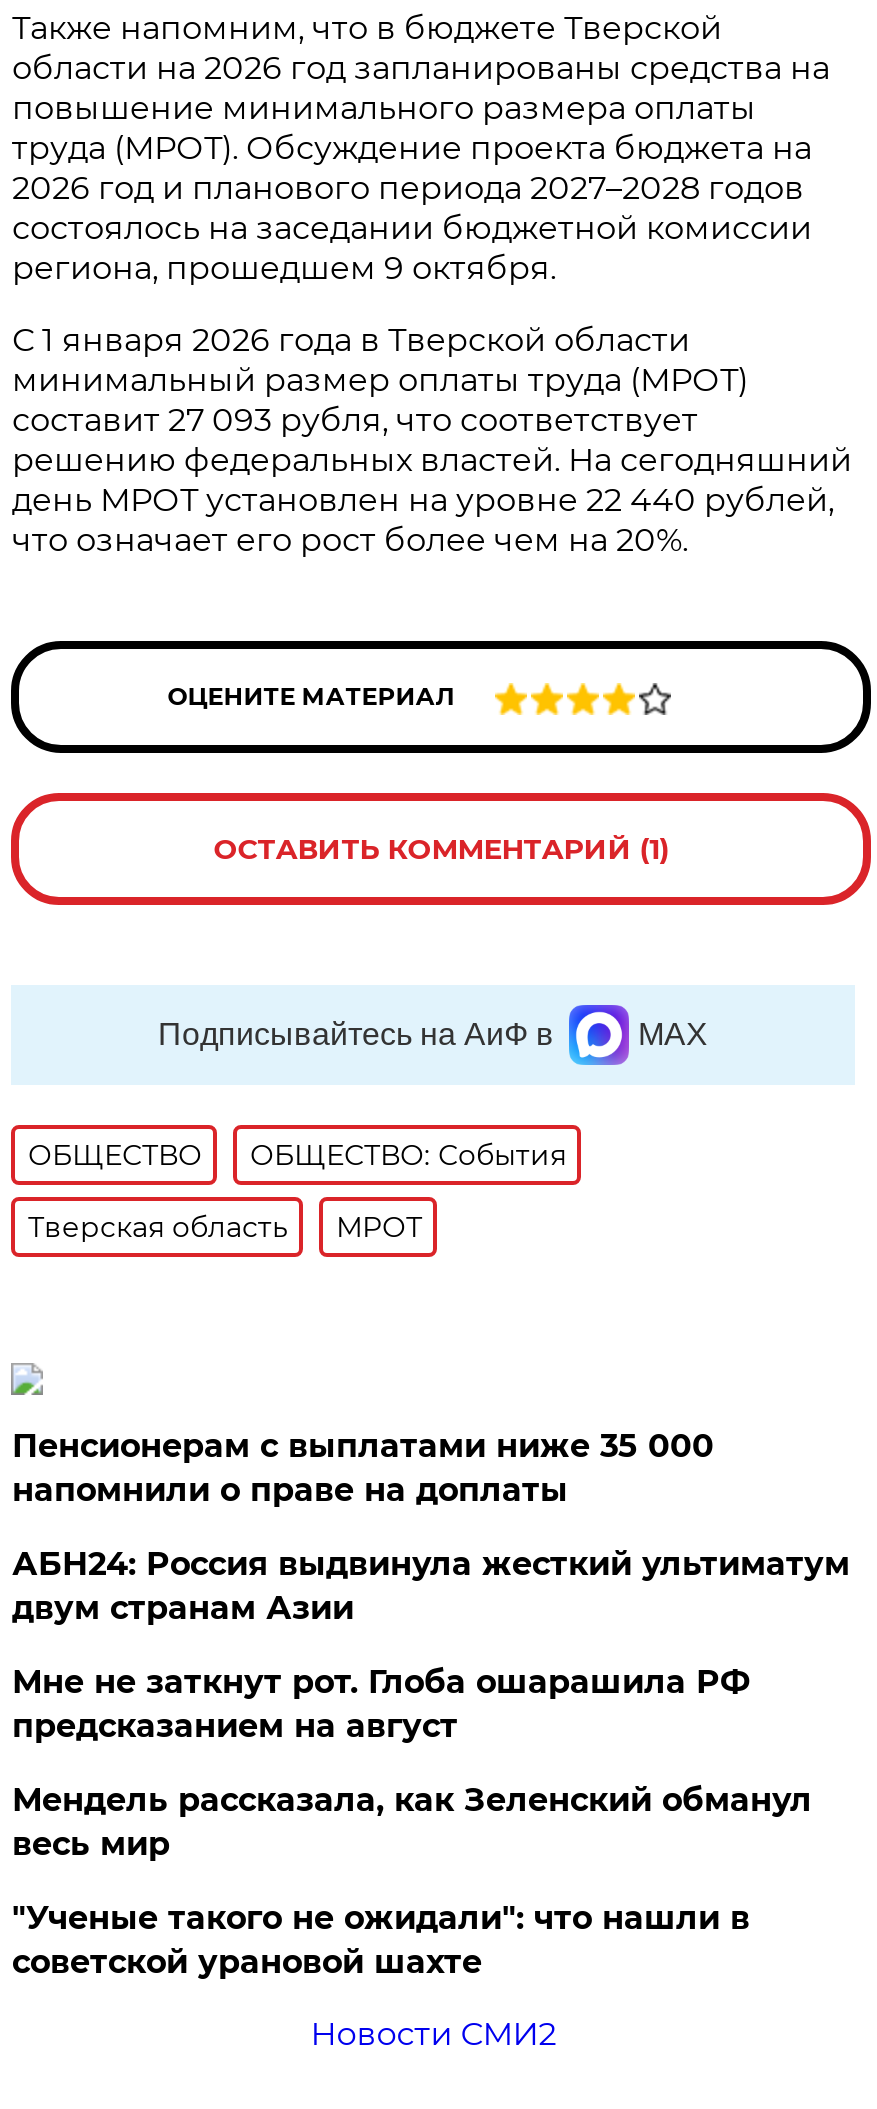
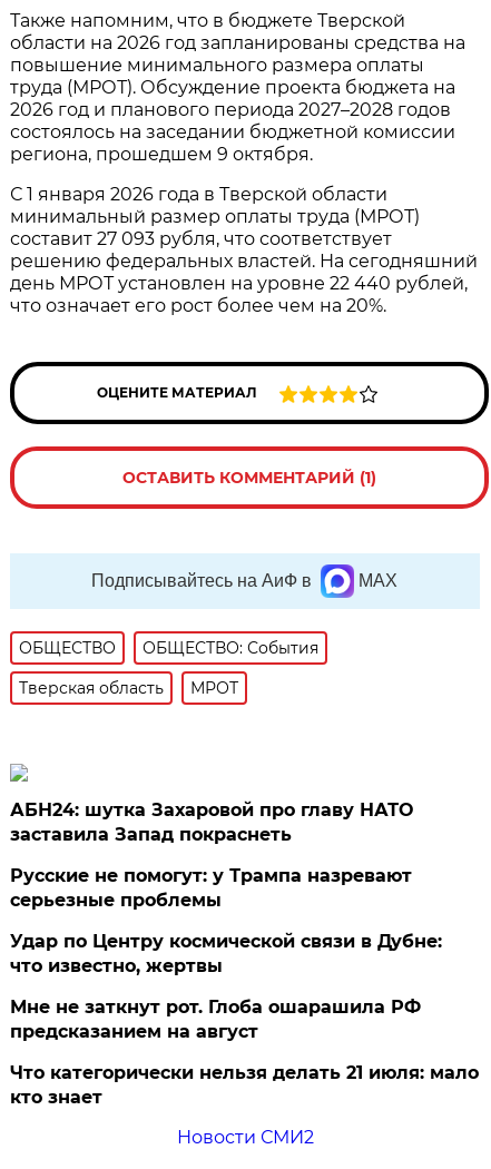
- Пенсионерам с выплатами ниже 35 000
- напомнили о праве на доплаты
- АБН24: Россия выдвинула жесткий ультиматум
- двум странам Азии
+ АБН24: шутка Захаровой про главу НАТО
+ заставила Запад покраснеть
+ Русские не помогут: у Трампа назревают
+ серьезные проблемы
+ Удар по Центру космической связи в Дубне:
+ что известно, жертвы

moved down: Мне не заткнут рот. Глоба ошарашила РФ | предсказанием на август

- Мендель рассказала, как Зеленский обманул
- весь мир
- "Ученые такого не ожидали": что нашли в
- советской урановой шахте
+ Что категорически нельзя делать 21 июля: мало
+ кто знает
